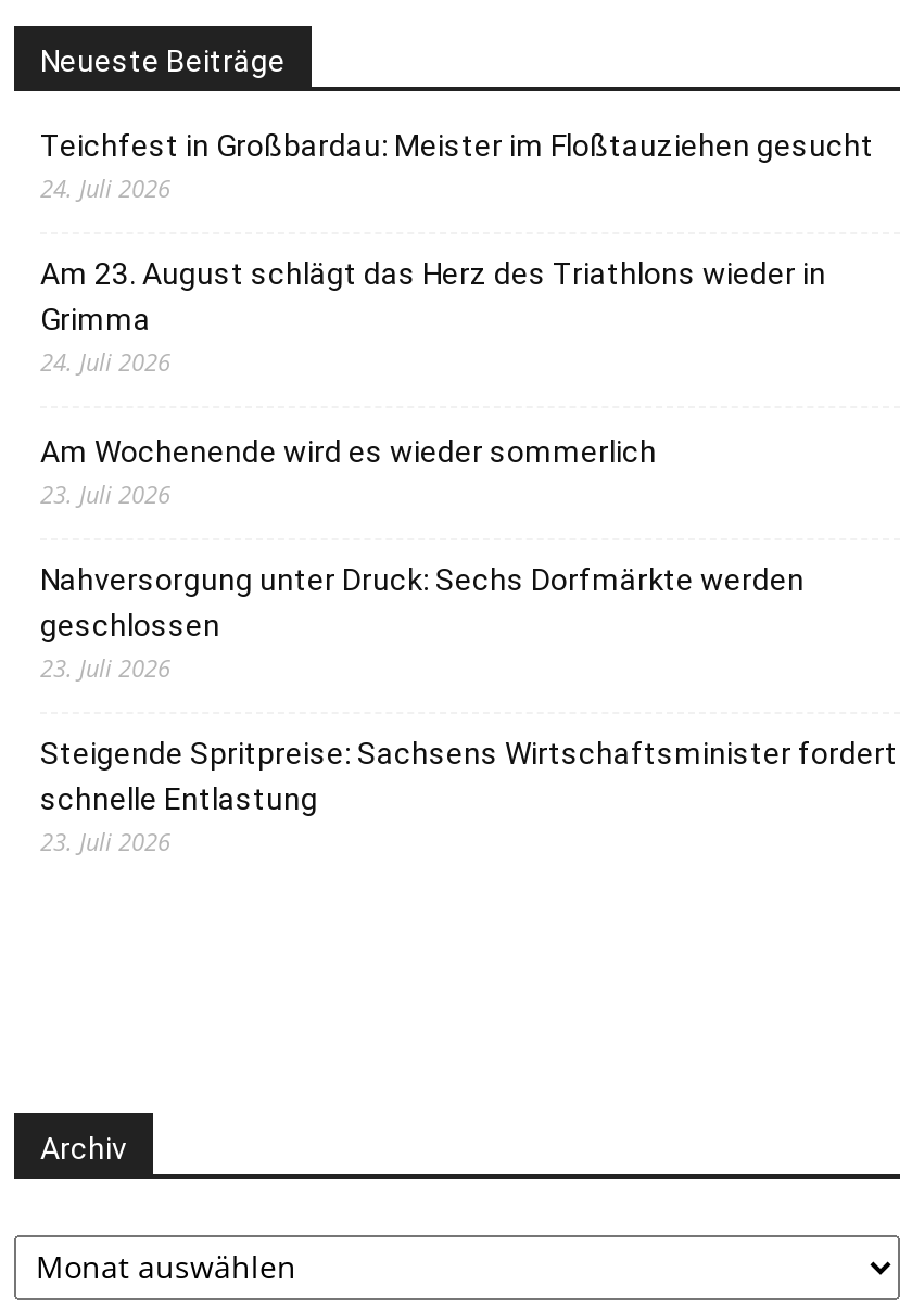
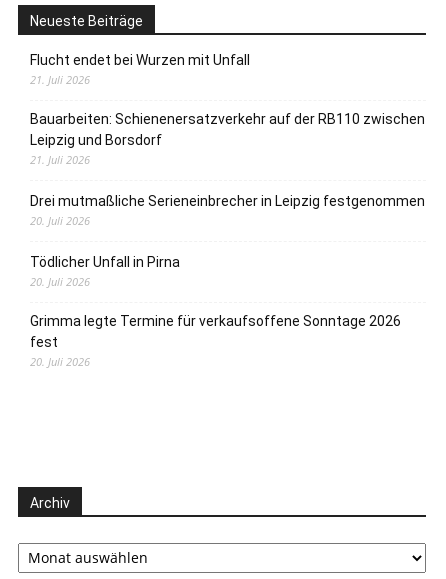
- Teichfest in Großbardau: Meister im Floßtauziehen gesucht
- 24. Juli 2026
+ Flucht endet bei Wurzen mit Unfall
+ 21. Juli 2026

- Am 23. August schlägt das Herz des Triathlons wieder in
- Grimma
- 24. Juli 2026
+ Bauarbeiten: Schienenersatzverkehr auf der RB110 zwischen
+ Leipzig und Borsdorf
+ 21. Juli 2026

- Am Wochenende wird es wieder sommerlich
- 23. Juli 2026
+ Drei mutmaßliche Serieneinbrecher in Leipzig festgenommen
+ 20. Juli 2026

- Nahversorgung unter Druck: Sechs Dorfmärkte werden
- geschlossen
- 23. Juli 2026
+ Tödlicher Unfall in Pirna
+ 20. Juli 2026

- Steigende Spritpreise: Sachsens Wirtschaftsminister fordert
- schnelle Entlastung
- 23. Juli 2026
+ Grimma legte Termine für verkaufsoffene Sonntage 2026
+ fest
+ 20. Juli 2026
